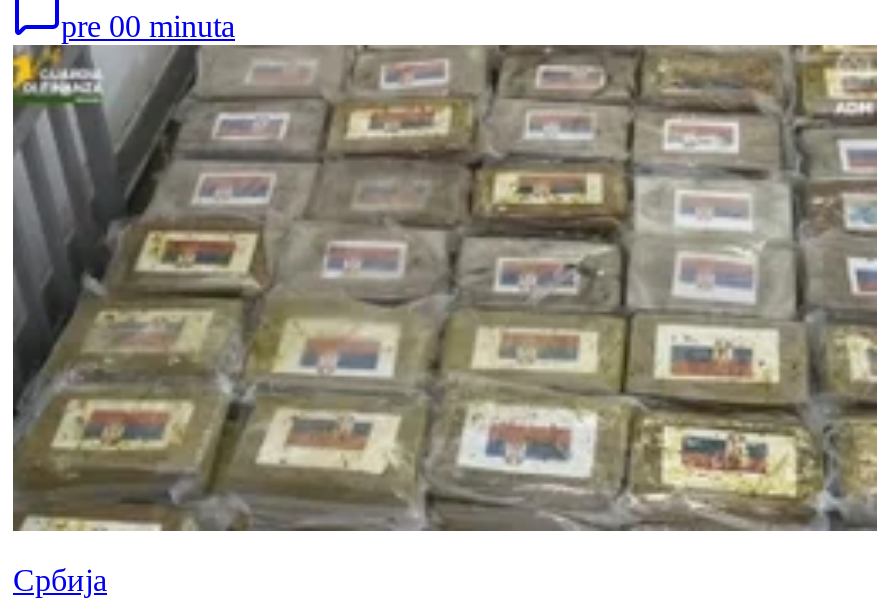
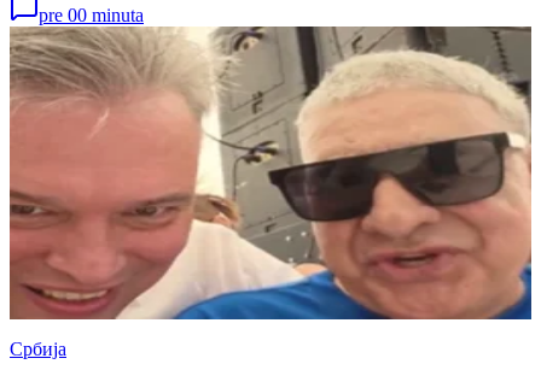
- [image]
+ [image]
